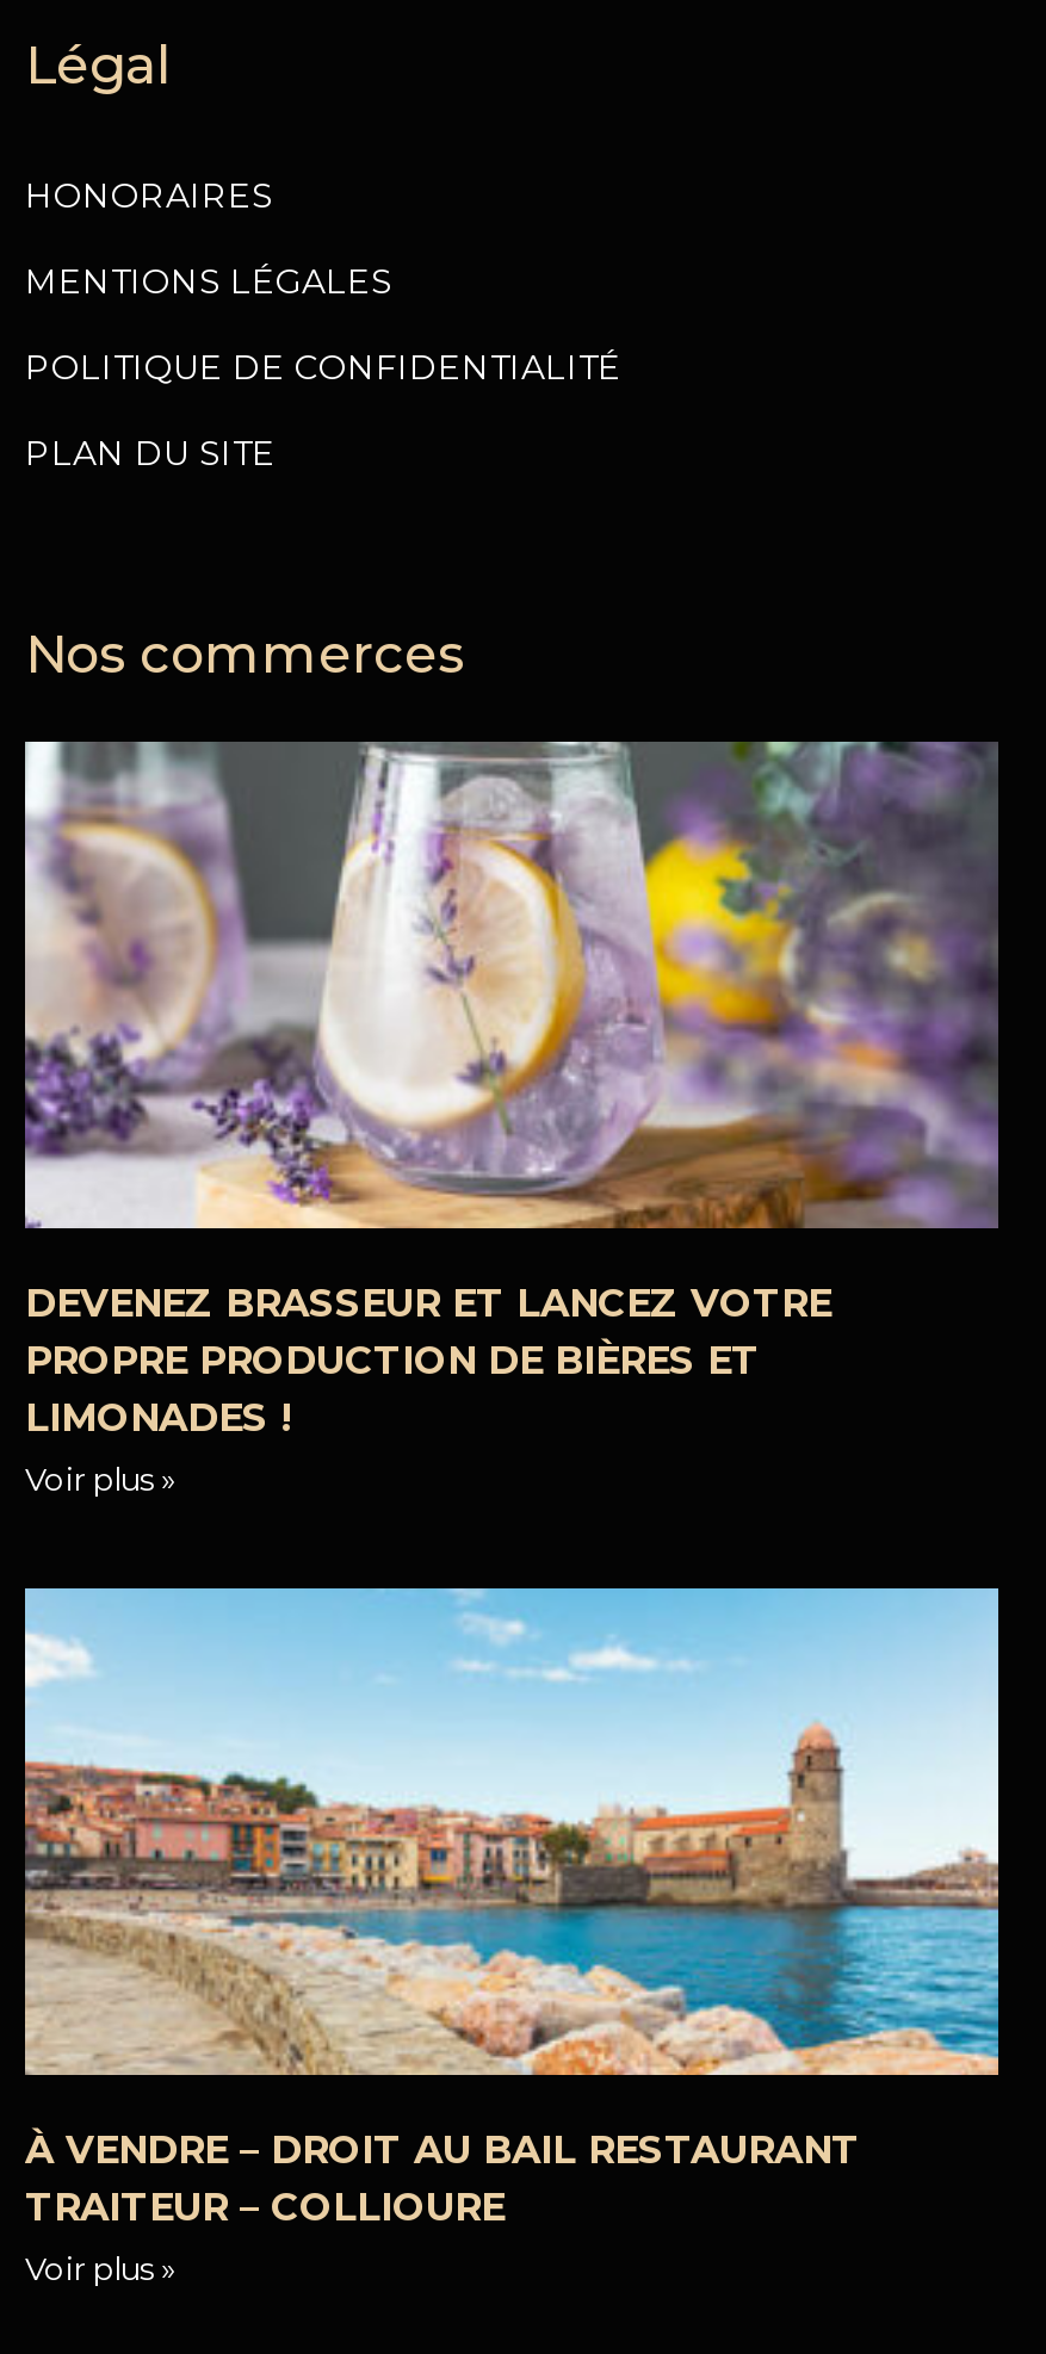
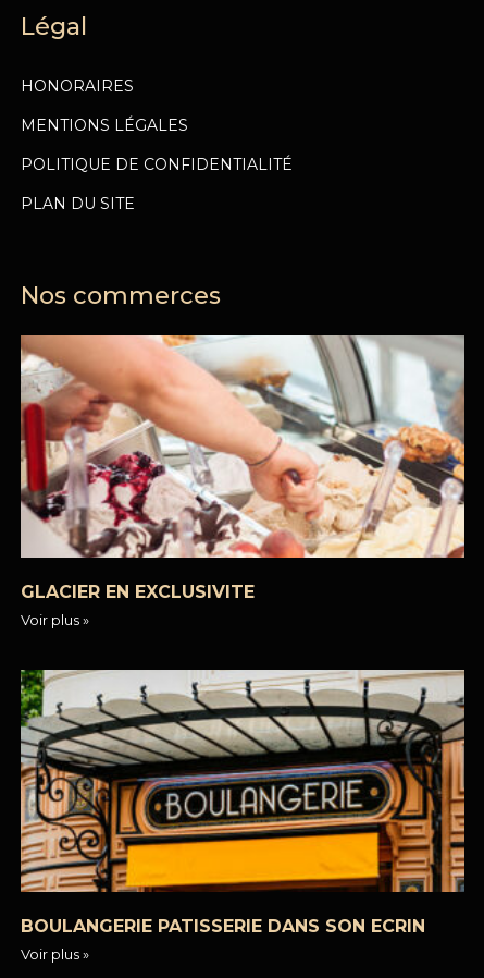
- [image]
- DEVENEZ BRASSEUR ET LANCEZ VOTRE
- PROPRE PRODUCTION DE BIÈRES ET
- LIMONADES !
+ [image]
+ GLACIER EN EXCLUSIVITE

- [image]
- À VENDRE – DROIT AU BAIL RESTAURANT
- TRAITEUR – COLLIOURE
+ [image]
+ BOULANGERIE PATISSERIE DANS SON ECRIN
